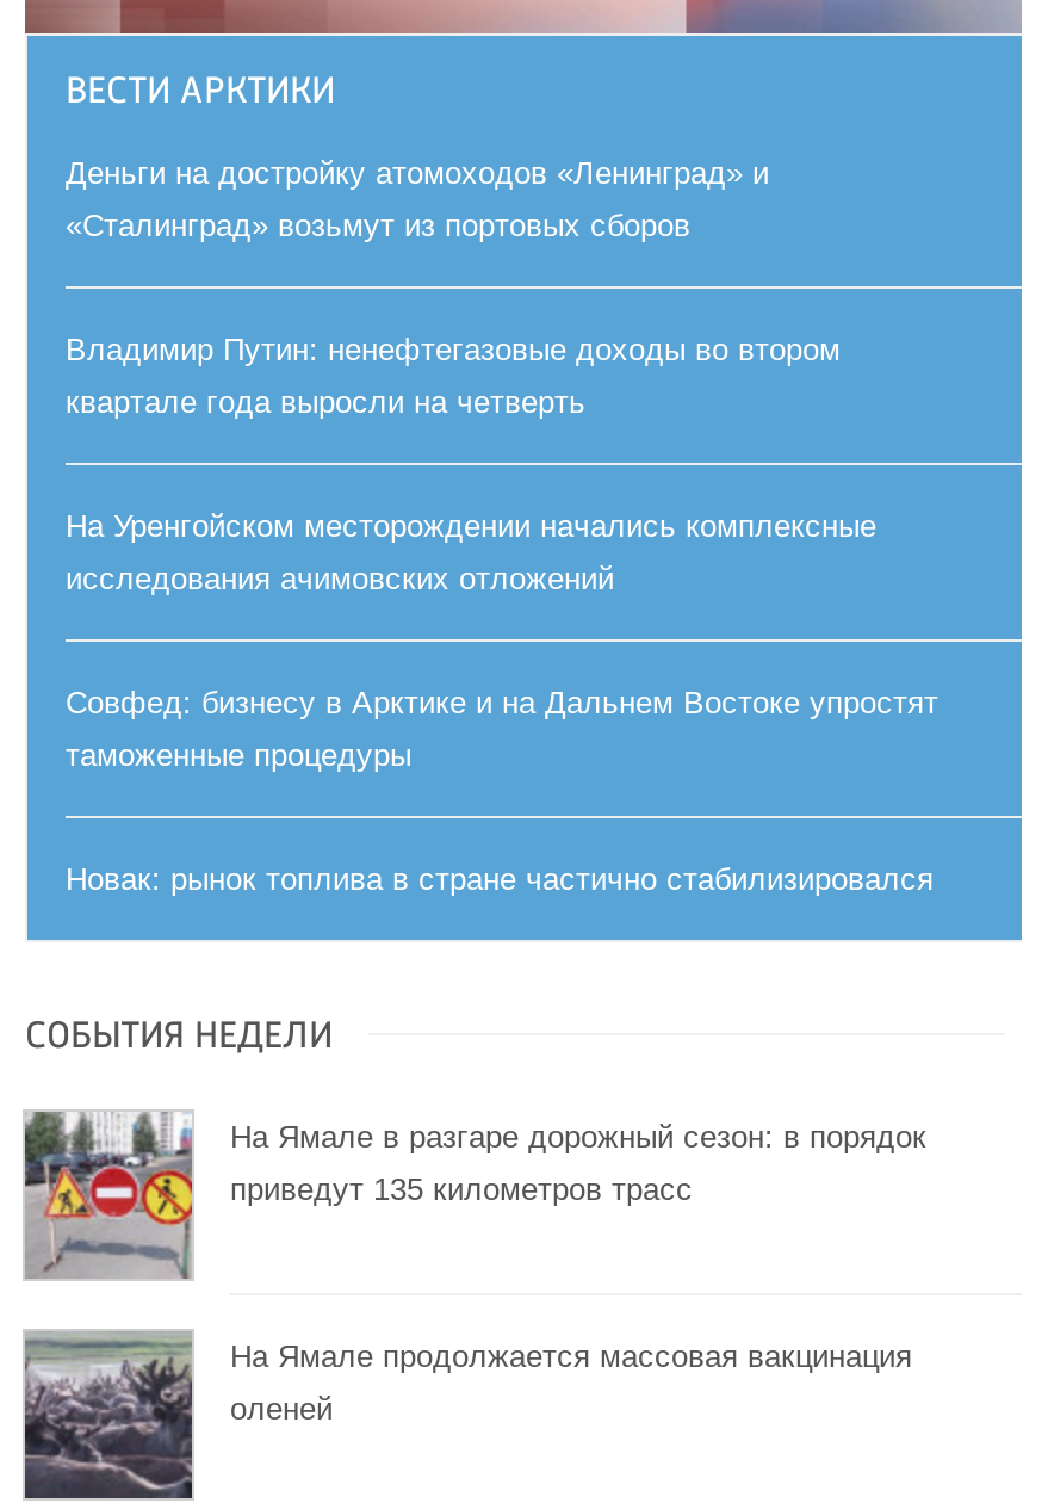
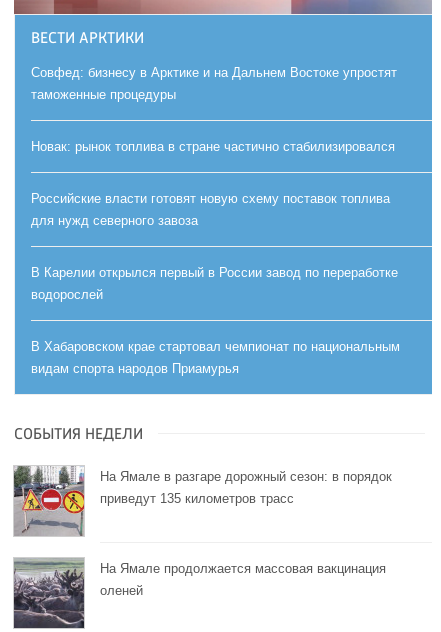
- Деньги на достройку атомоходов «Ленинград» и
- «Сталинград» возьмут из портовых сборов
- Владимир Путин: ненефтегазовые доходы во втором
- квартале года выросли на четверть
- На Уренгойском месторождении начались комплексные
- исследования ачимовских отложений

moved up: Совфед: бизнесу в Арктике и на Дальнем Востоке упростят | таможенные процедуры | Новак: рынок топлива в стране частично стабилизировался

+ Российские власти готовят новую схему поставок топлива
+ для нужд северного завоза
+ В Карелии открылся первый в России завод по переработке
+ водорослей
+ В Хабаровском крае стартовал чемпионат по национальным
+ видам спорта народов Приамурья
